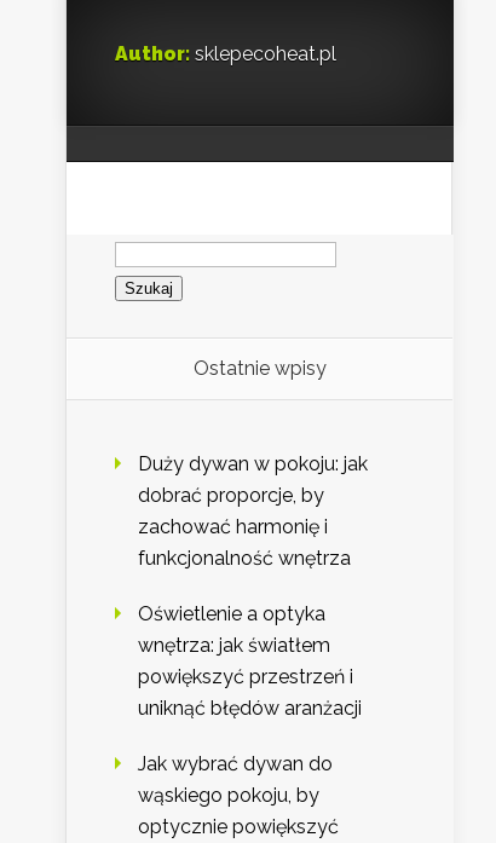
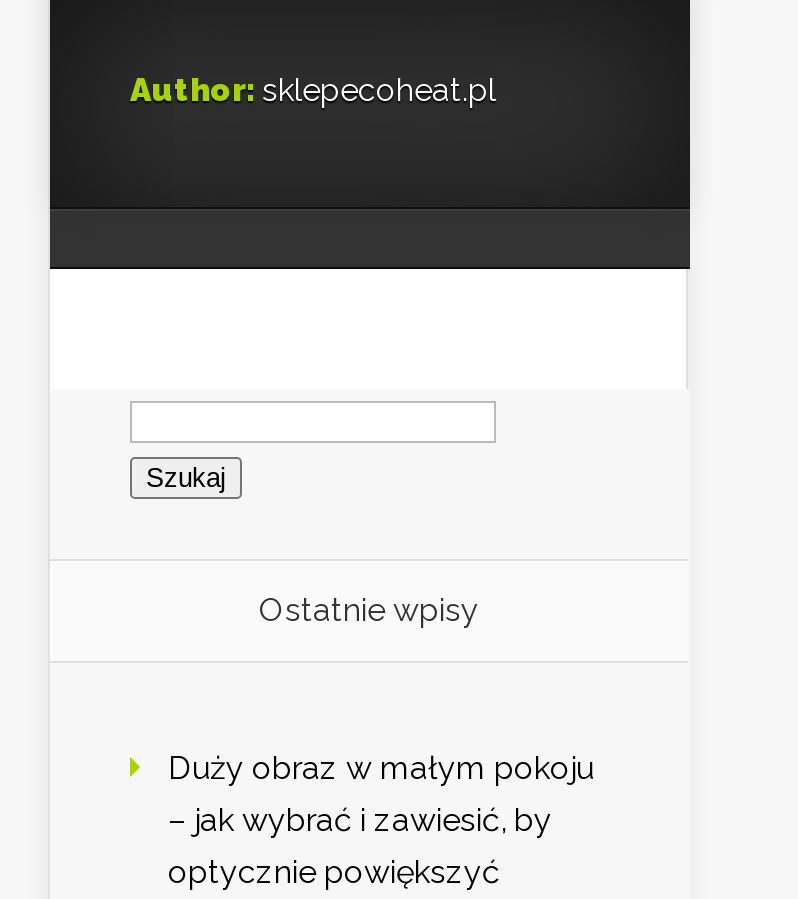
- Duży dywan w pokoju: jak
- dobrać proporcje, by
- zachować harmonię i
- funkcjonalność wnętrza
- Oświetlenie a optyka
- wnętrza: jak światłem
- powiększyć przestrzeń i
- uniknąć błędów aranżacji
- Jak wybrać dywan do
- wąskiego pokoju, by
+ Duży obraz w małym pokoju
+ – jak wybrać i zawiesić, by
